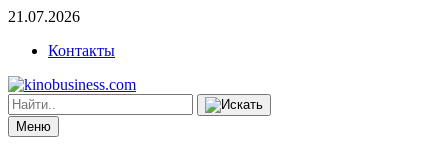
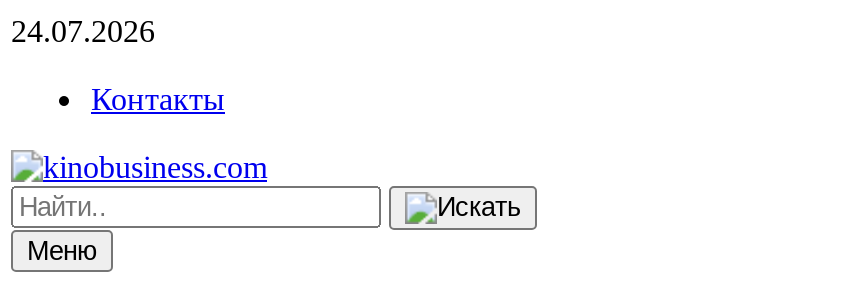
- 21.07.2026
+ 24.07.2026
